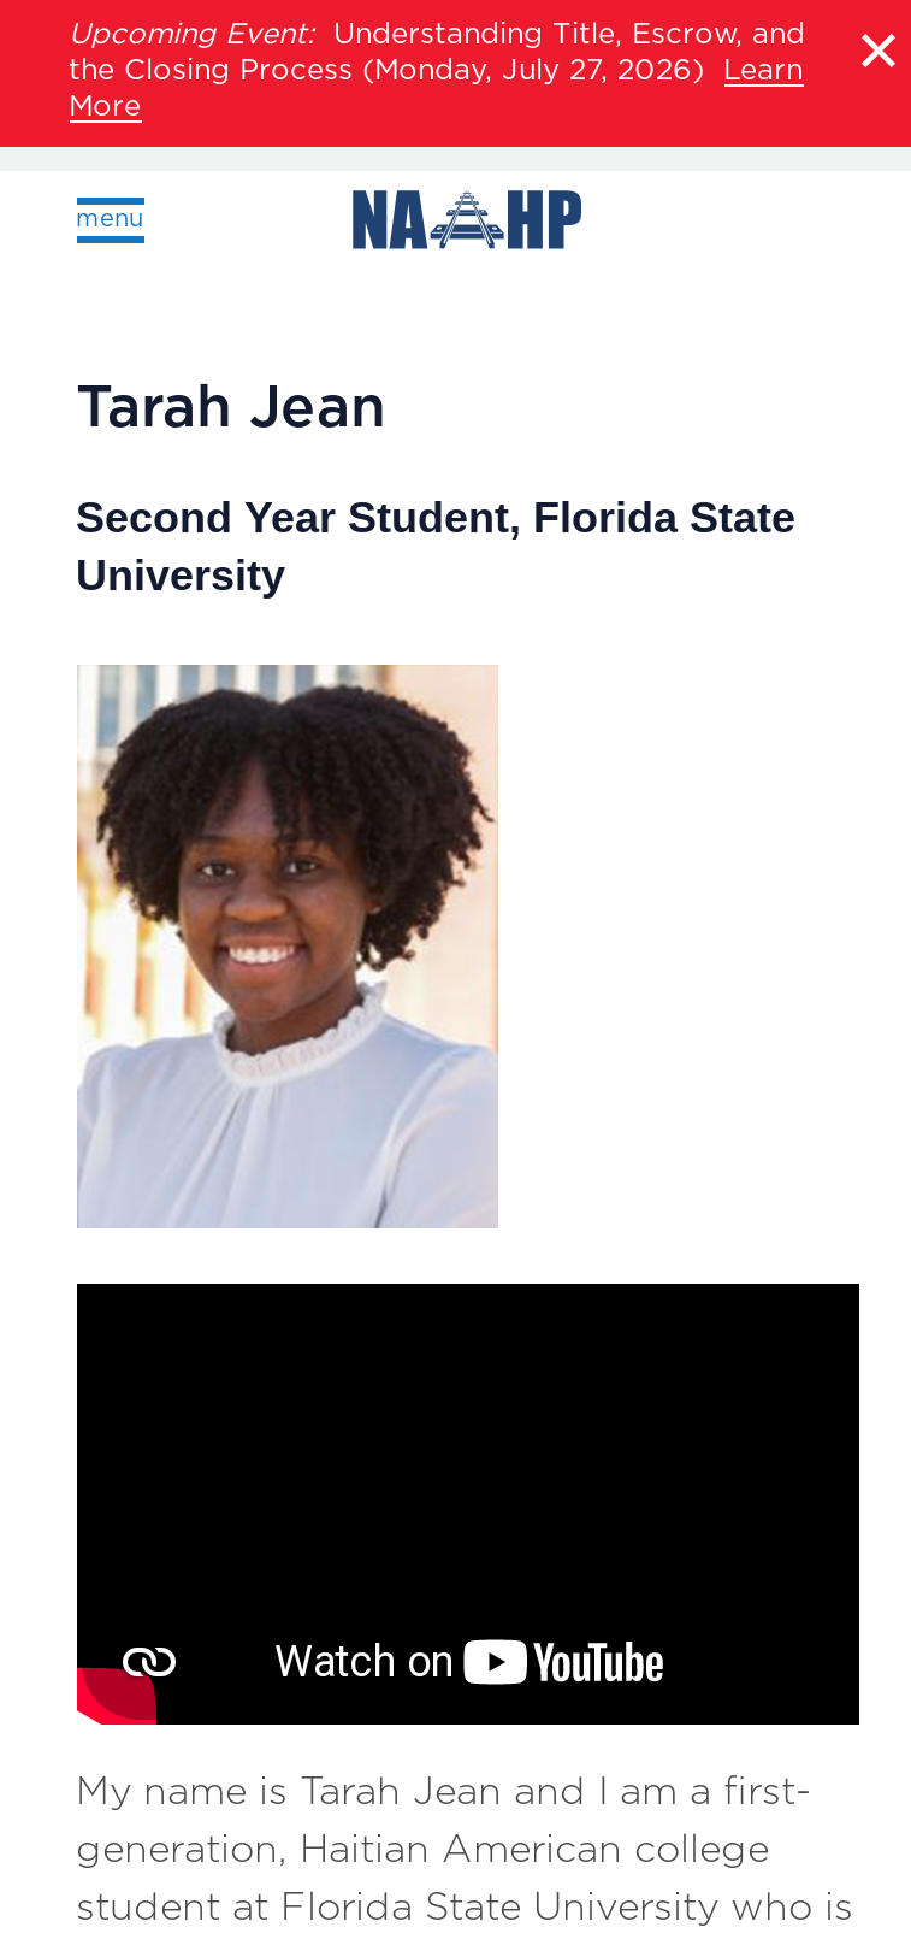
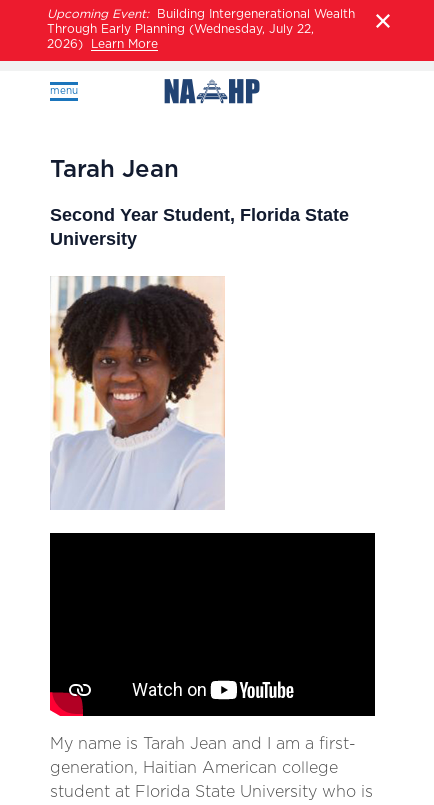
- Upcoming Event: Understanding Title, Escrow, and
- the Closing Process (Monday, July 27, 2026) Learn
- More
+ Upcoming Event: Building Intergenerational Wealth
+ Through Early Planning (Wednesday, July 22,
+ 2026) Learn More
